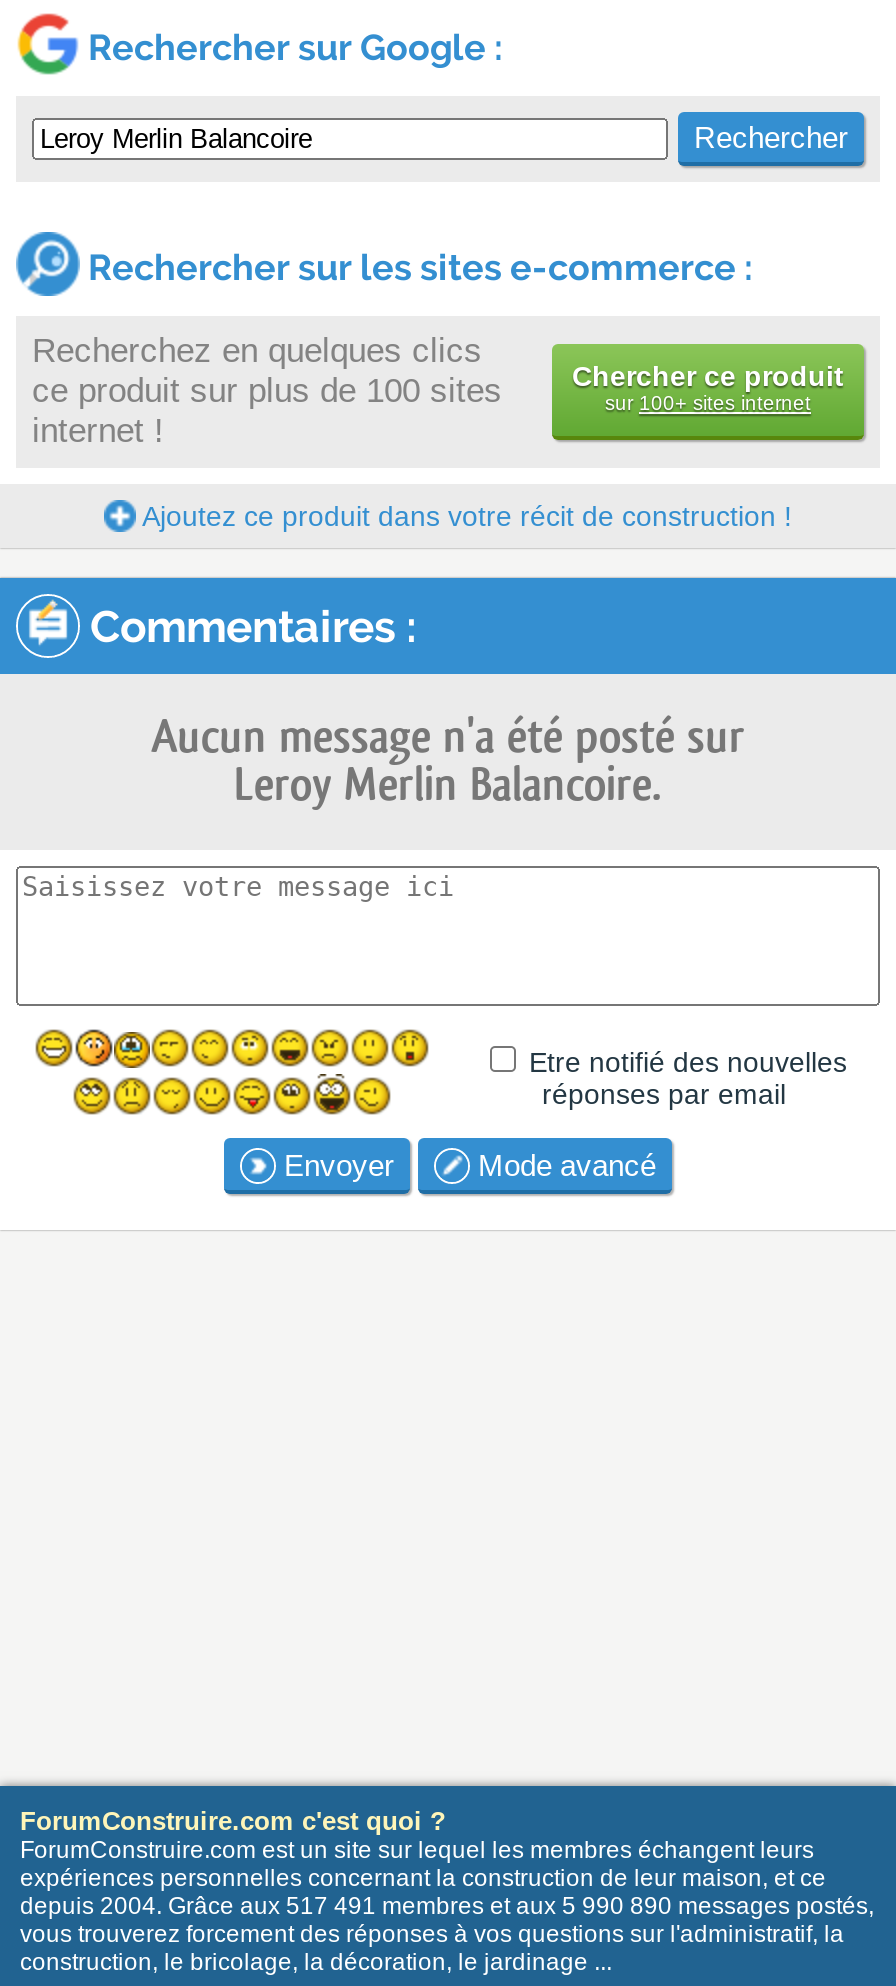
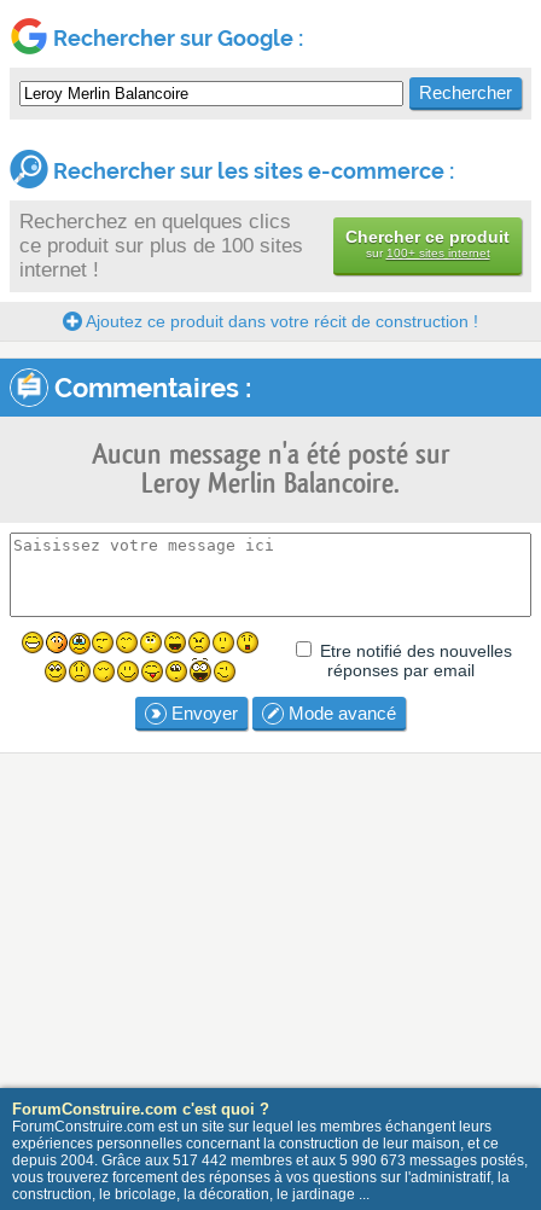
- depuis 2004. Grâce aux 517 491 membres et aux 5 990 890 messages postés,
+ depuis 2004. Grâce aux 517 442 membres et aux 5 990 673 messages postés,
